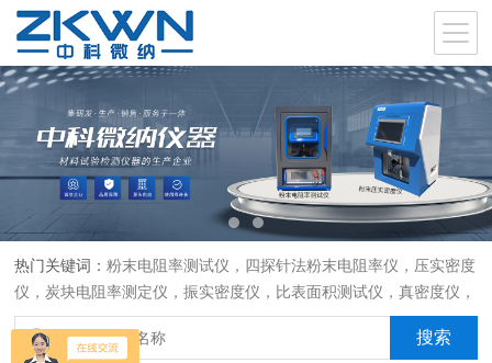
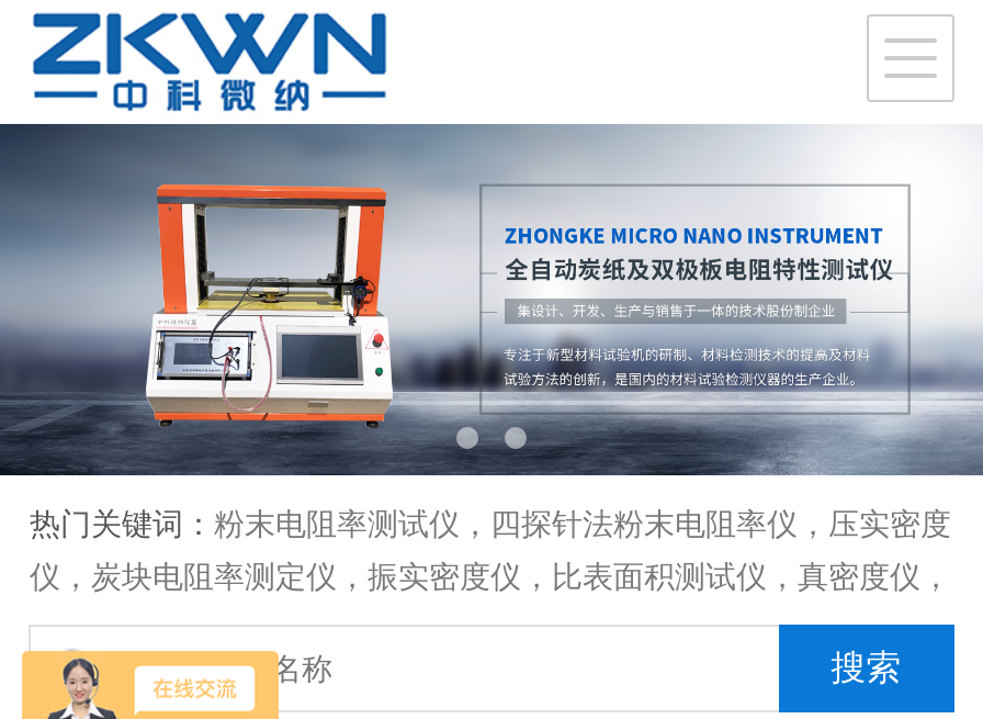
- [image]
+ [image]
